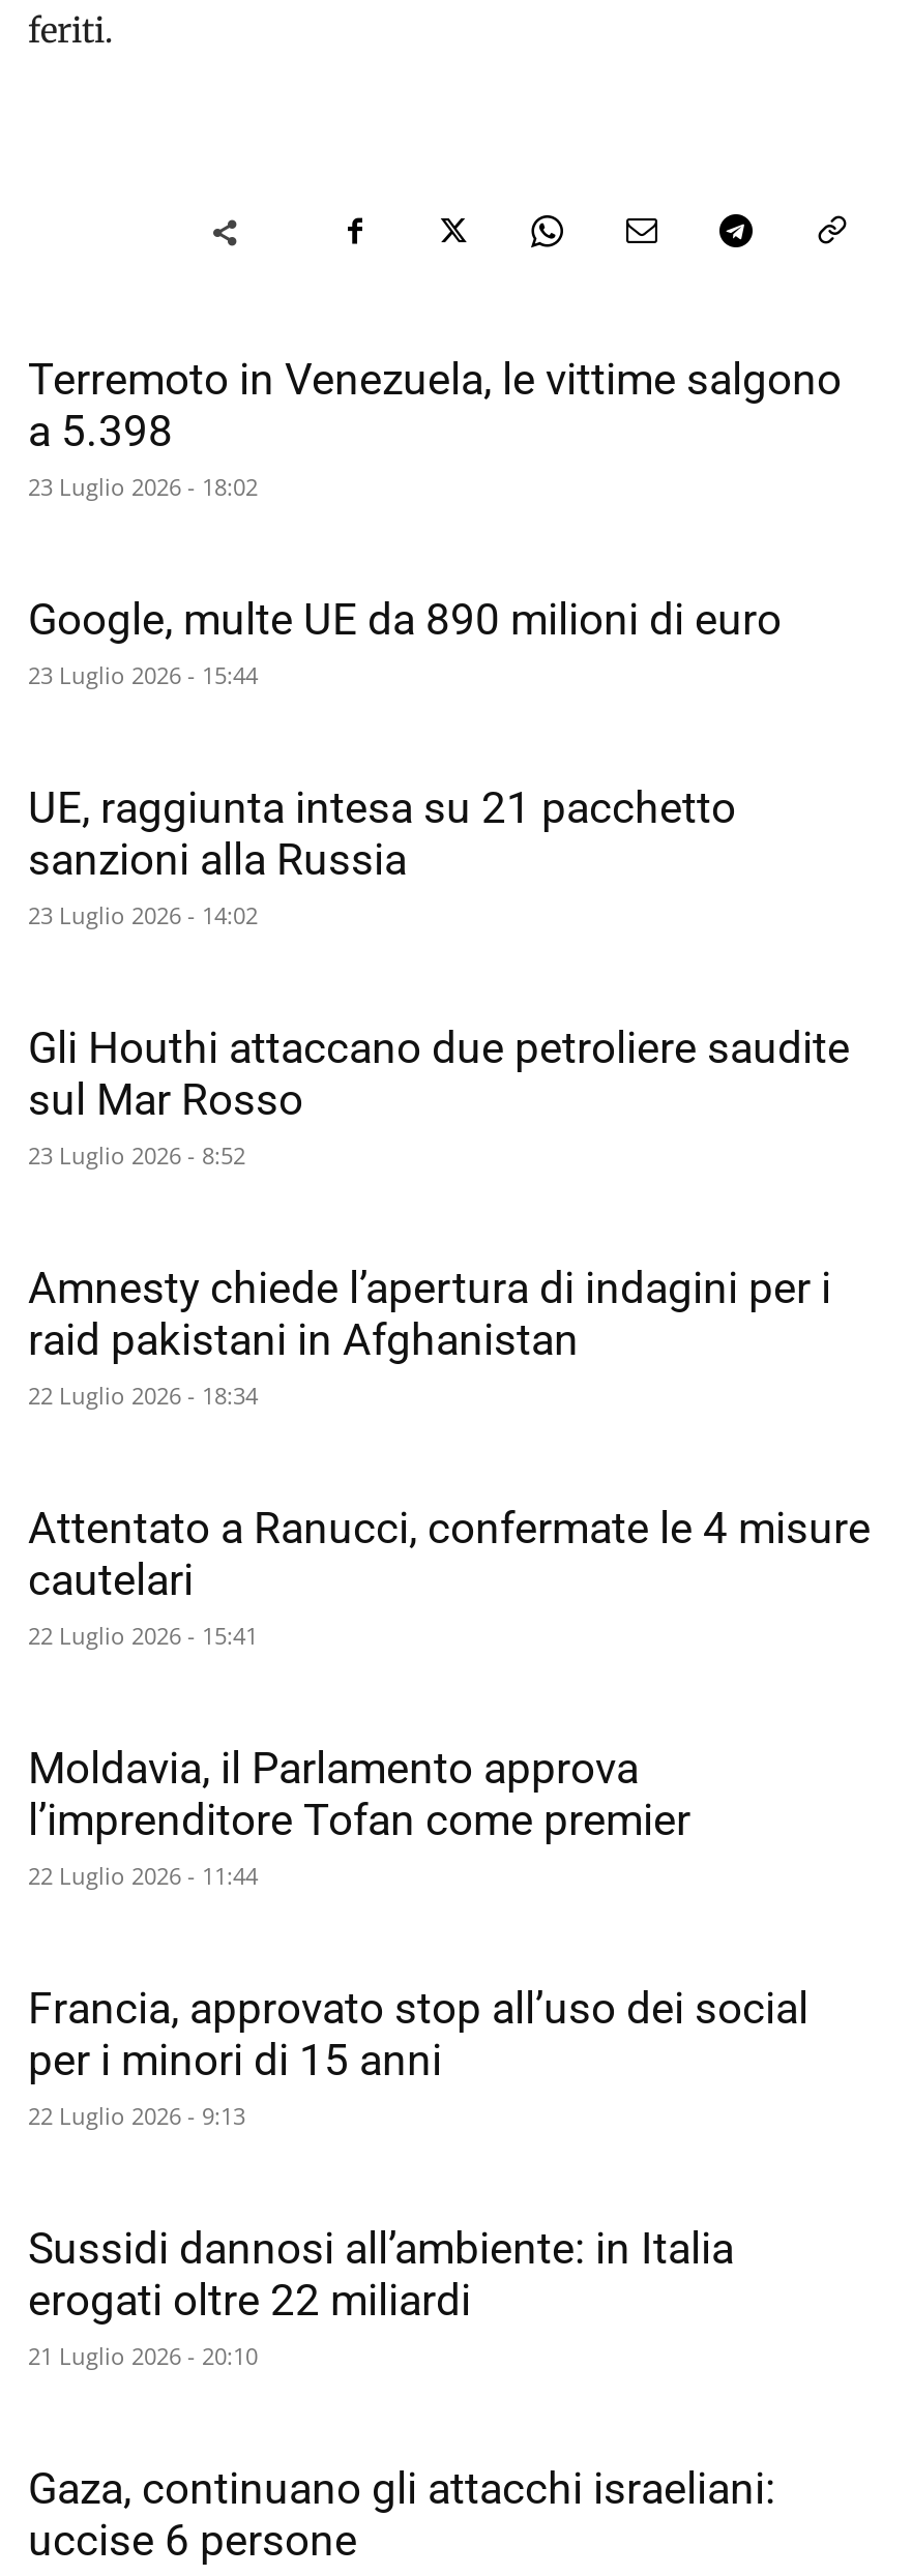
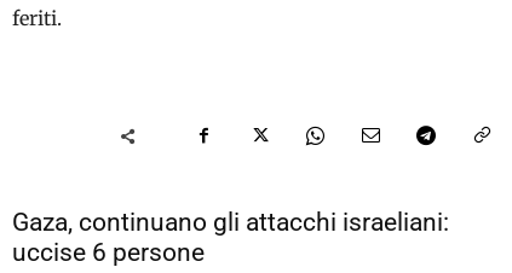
- Terremoto in Venezuela, le vittime salgono
- a 5.398
- 23 Luglio 2026 - 18:02
- Google, multe UE da 890 milioni di euro
- 23 Luglio 2026 - 15:44
- UE, raggiunta intesa su 21 pacchetto
- sanzioni alla Russia
- 23 Luglio 2026 - 14:02
- Gli Houthi attaccano due petroliere saudite
- sul Mar Rosso
- 23 Luglio 2026 - 8:52
- Amnesty chiede l’apertura di indagini per i
- raid pakistani in Afghanistan
- 22 Luglio 2026 - 18:34
- Attentato a Ranucci, confermate le 4 misure
- cautelari
- 22 Luglio 2026 - 15:41
- Moldavia, il Parlamento approva
- l’imprenditore Tofan come premier
- 22 Luglio 2026 - 11:44
- Francia, approvato stop all’uso dei social
- per i minori di 15 anni
- 22 Luglio 2026 - 9:13
- Sussidi dannosi all’ambiente: in Italia
- erogati oltre 22 miliardi
- 21 Luglio 2026 - 20:10
